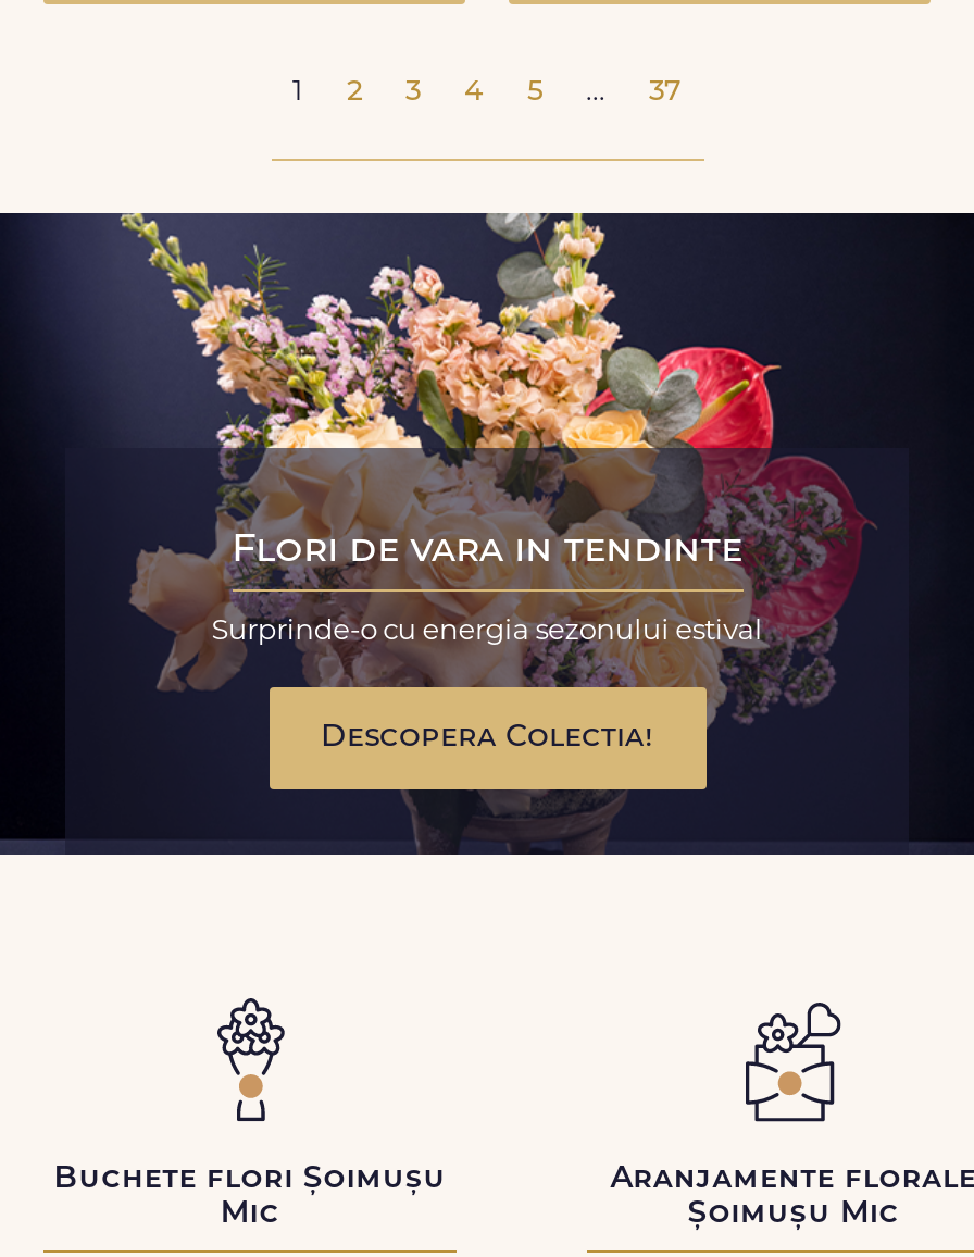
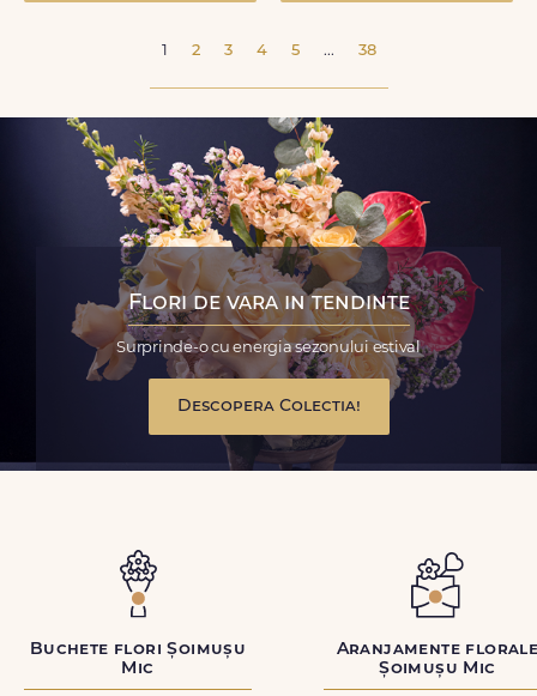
- 37
+ 38
